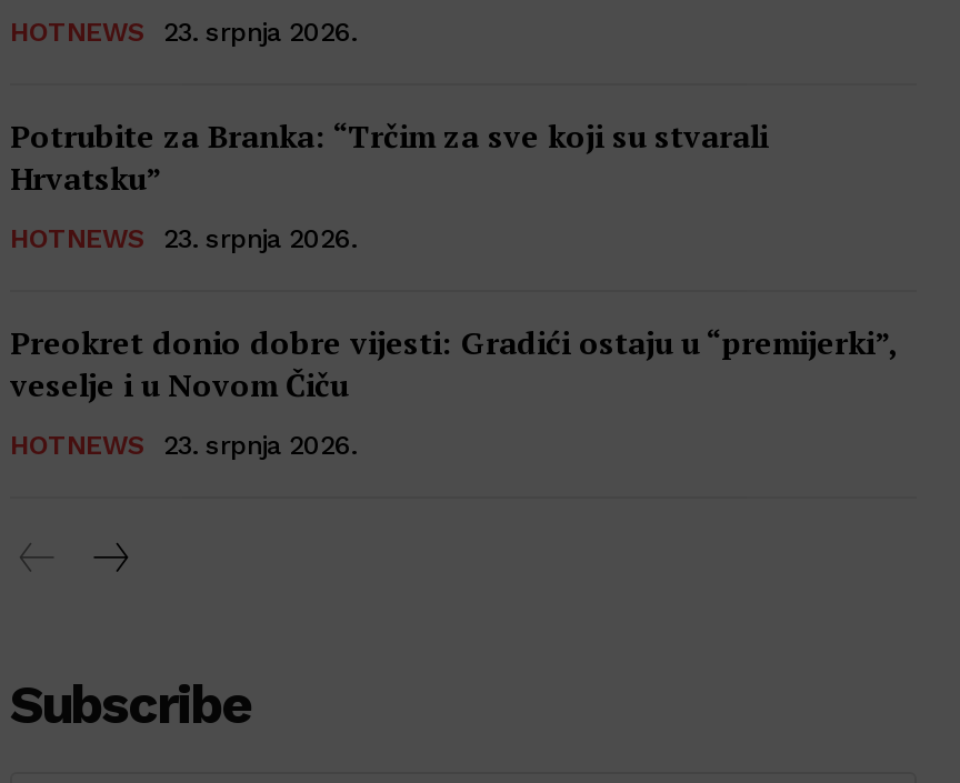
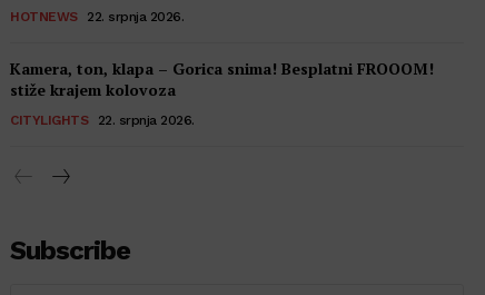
- 23. srpnja 2026.
- Potrubite za Branka: “Trčim za sve koji su stvarali
- Hrvatsku”
- HOTNEWS
- 23. srpnja 2026.
- Preokret donio dobre vijesti: Gradići ostaju u “premijerki”,
- veselje i u Novom Čiču
- HOTNEWS
- 23. srpnja 2026.
+ 22. srpnja 2026.
+ Kamera, ton, klapa – Gorica snima! Besplatni FROOOM!
+ stiže krajem kolovoza
+ CITYLIGHTS
+ 22. srpnja 2026.
